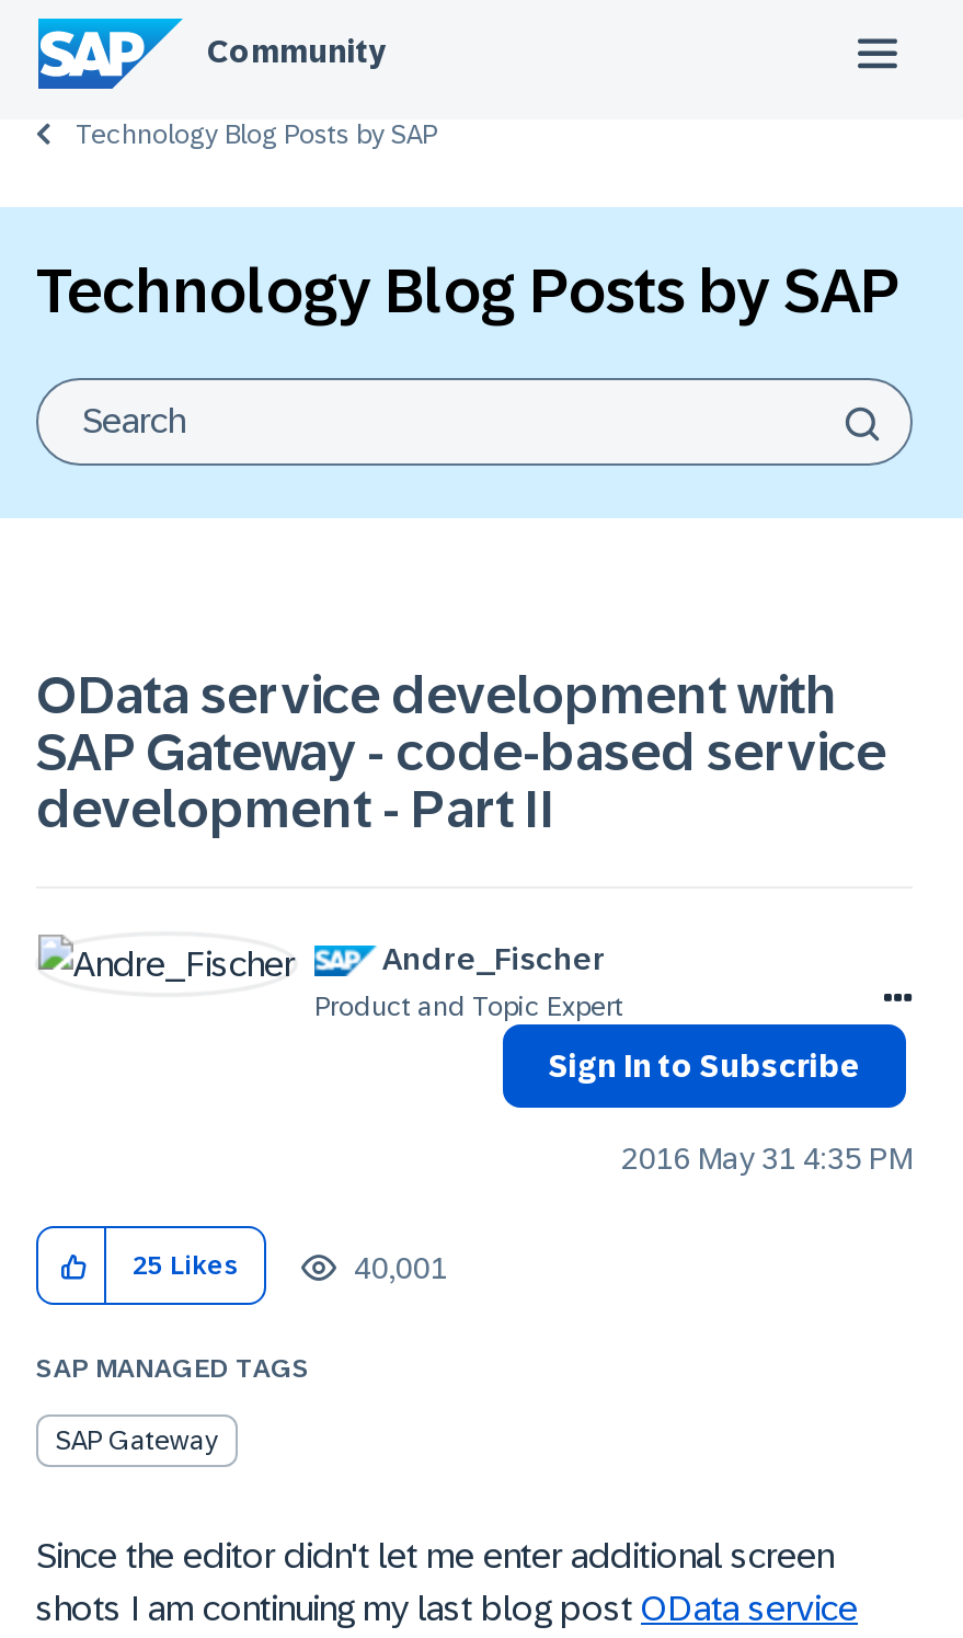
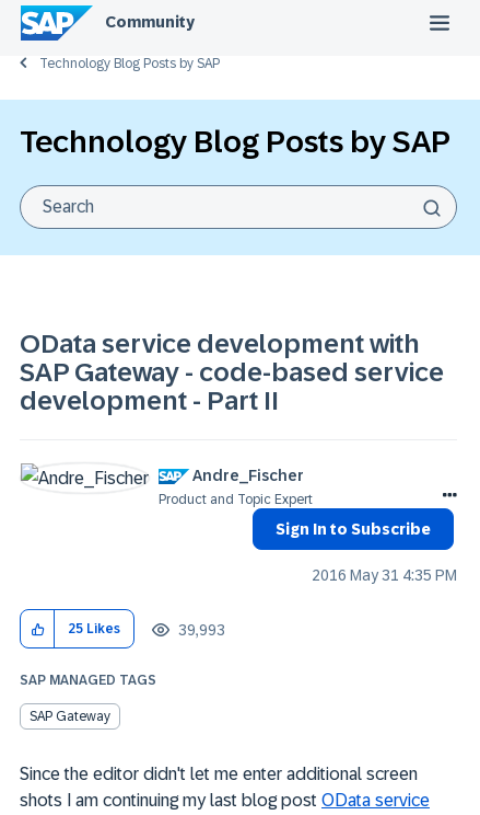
- 40,001
+ 39,993
